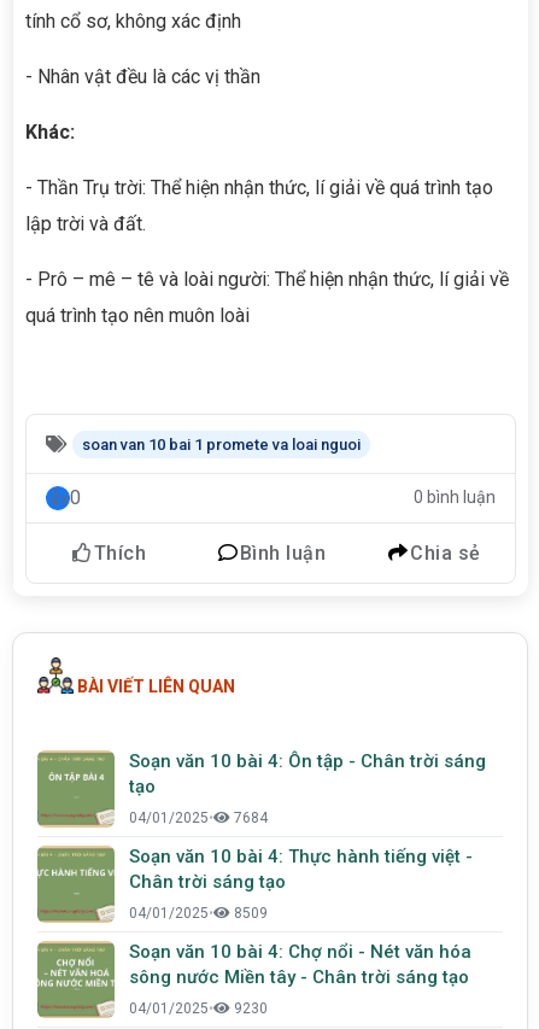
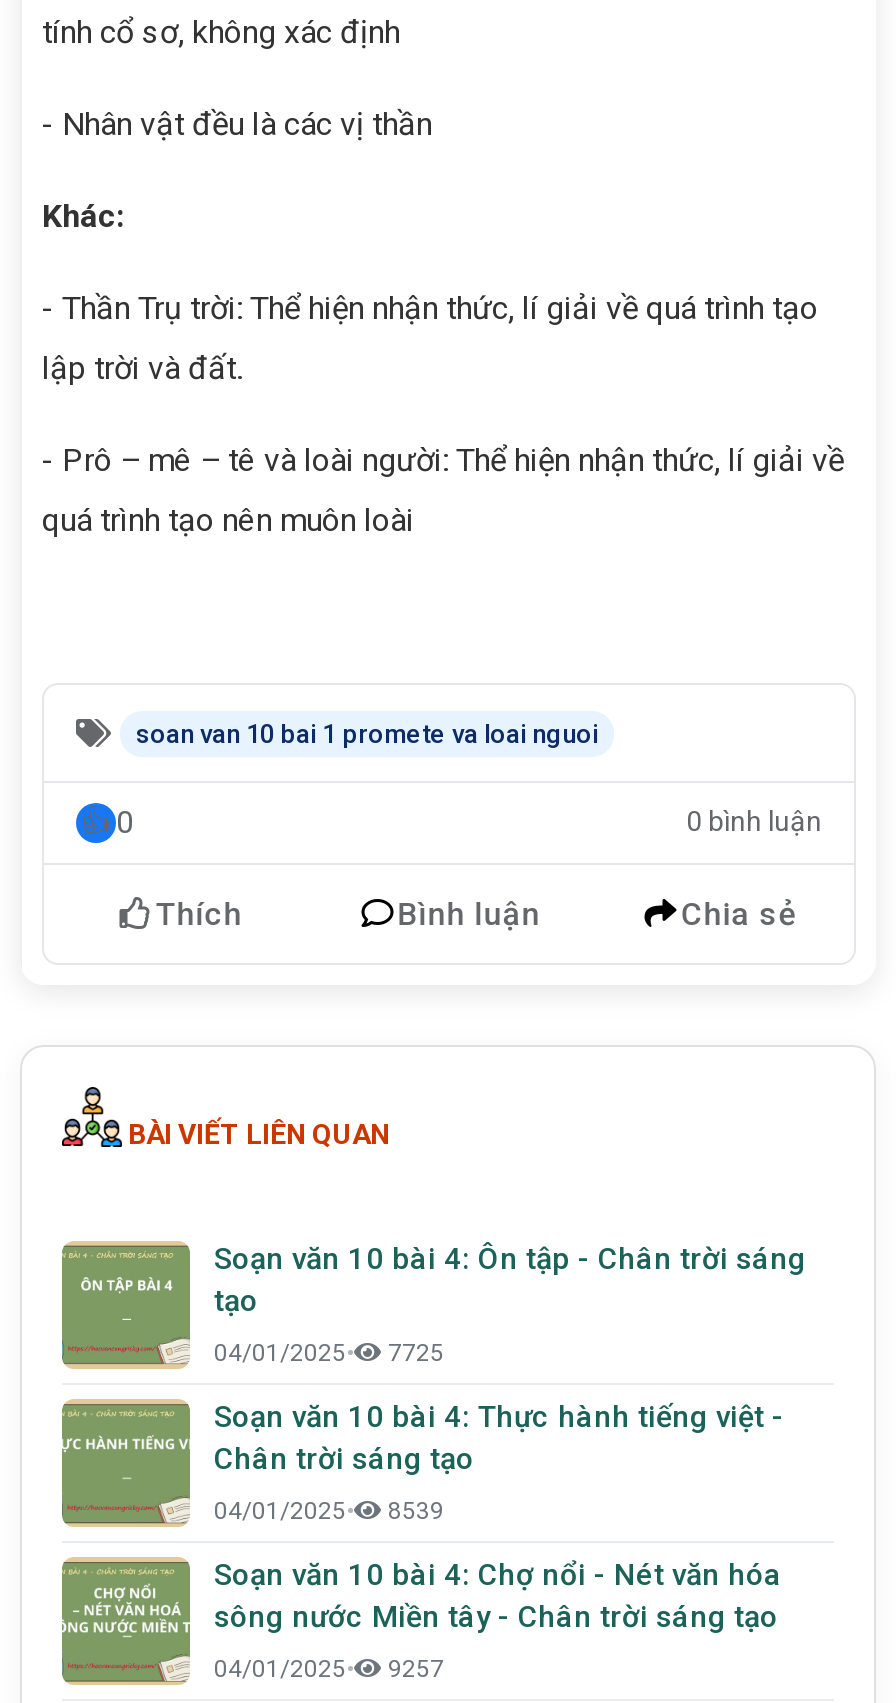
- 04/01/2025• 7684
+ 04/01/2025• 7725

- 04/01/2025• 8509
+ 04/01/2025• 8539

- 04/01/2025• 9230
+ 04/01/2025• 9257
